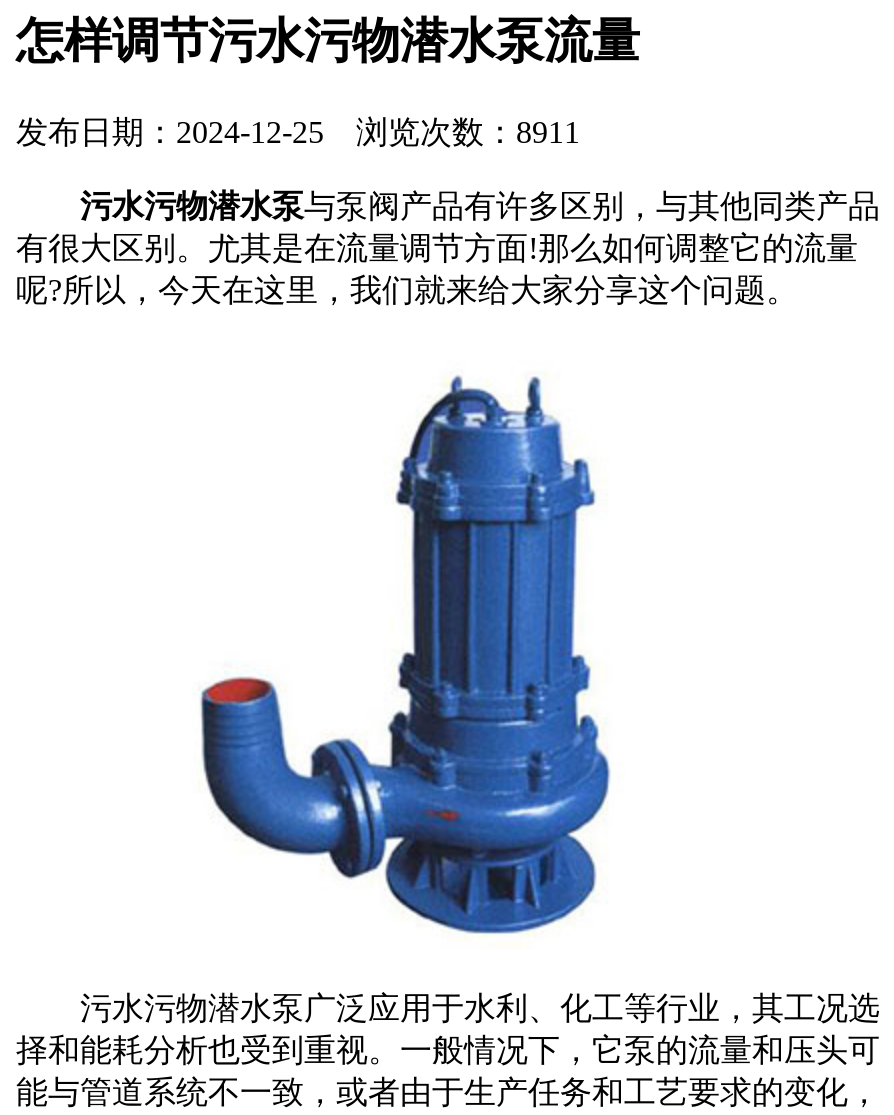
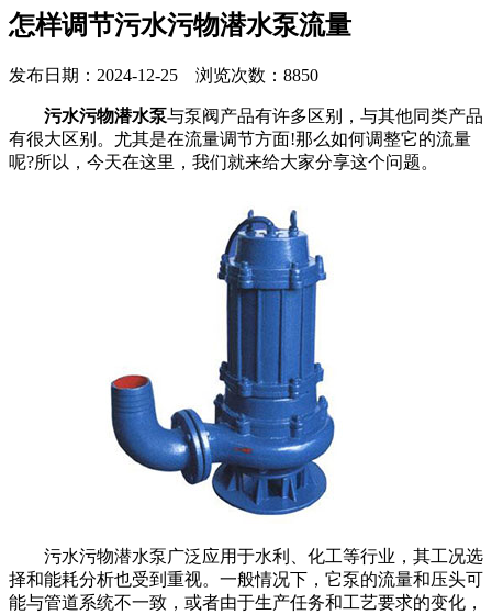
- 发布日期：2024-12-25 浏览次数：8911
+ 发布日期：2024-12-25 浏览次数：8850
